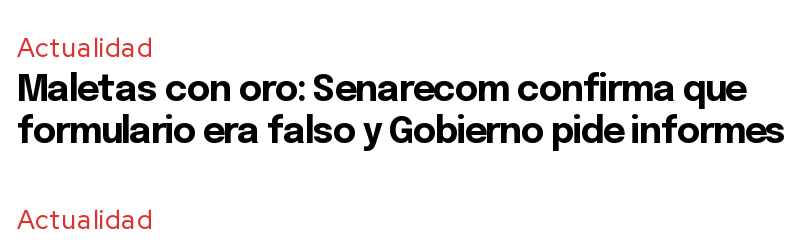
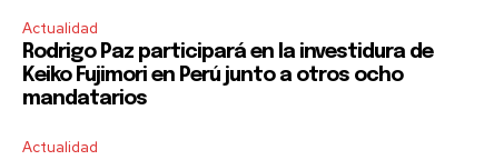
- Maletas con oro: Senarecom confirma que
- formulario era falso y Gobierno pide informes
+ Rodrigo Paz participará en la investidura de
+ Keiko Fujimori en Perú junto a otros ocho
+ mandatarios
